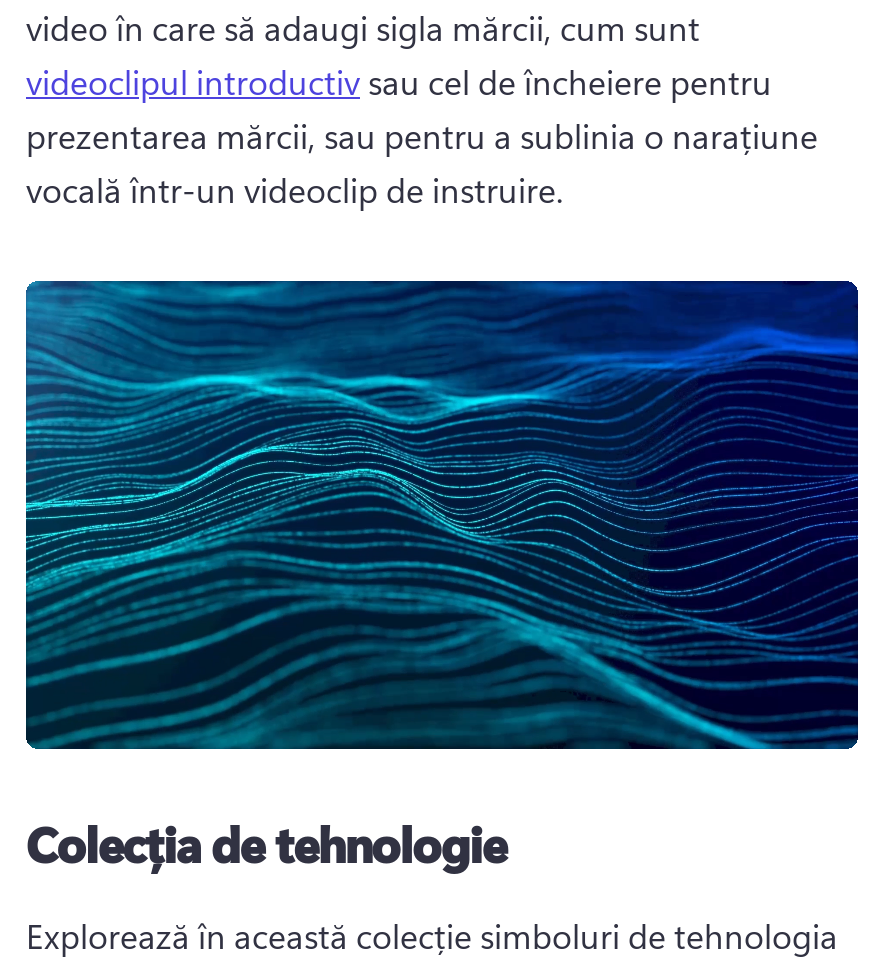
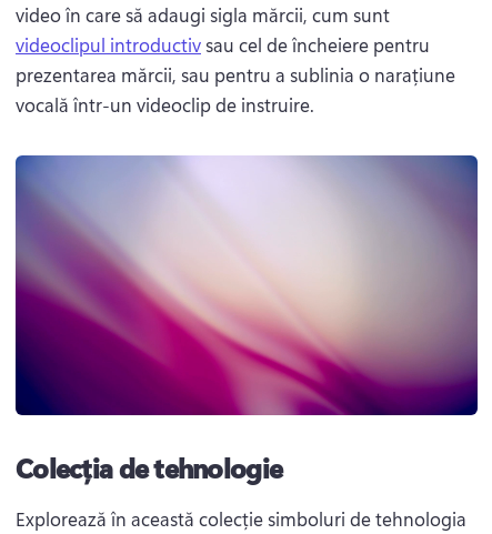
- [image]
+ [image]
